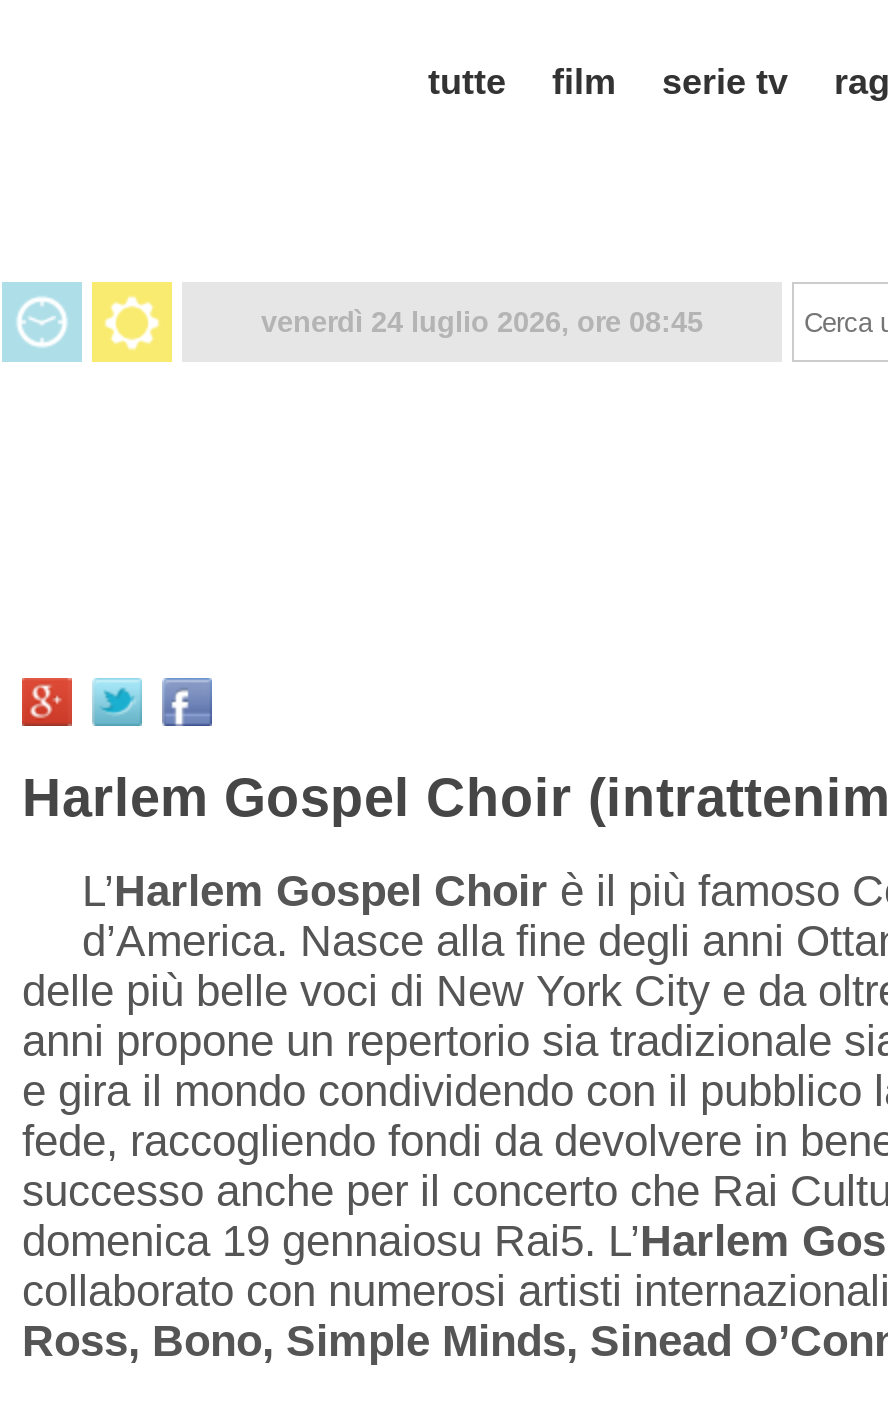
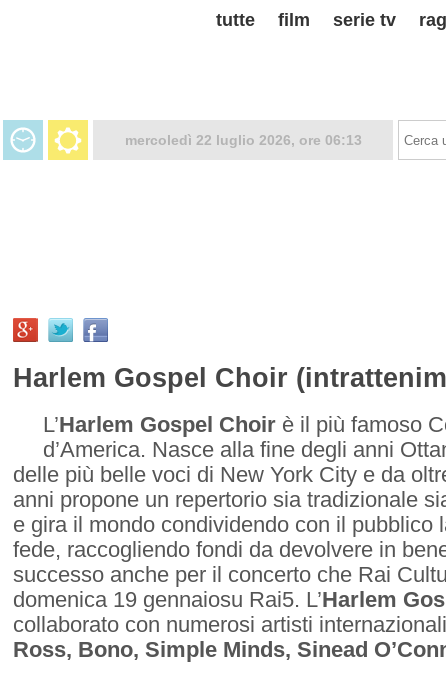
- venerdì 24 luglio 2026, ore 08:45
+ mercoledì 22 luglio 2026, ore 06:13
